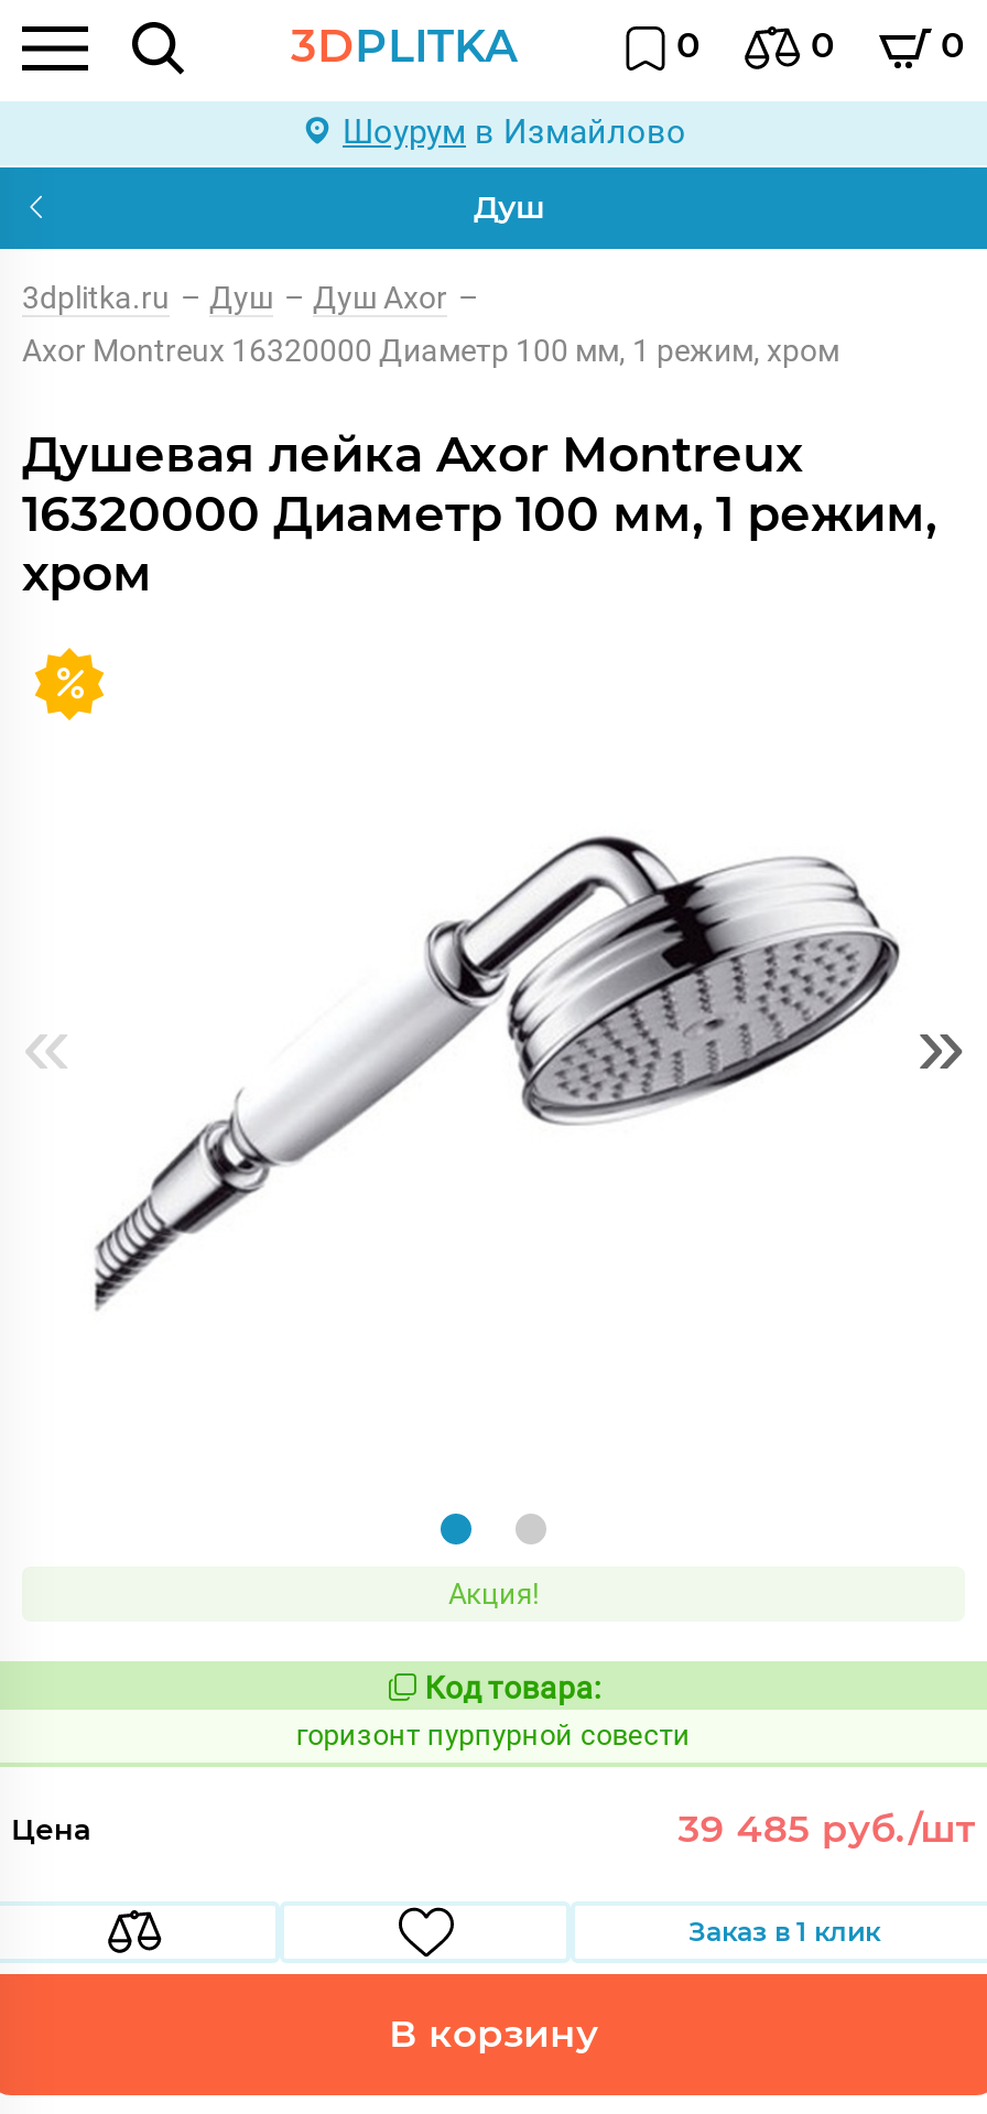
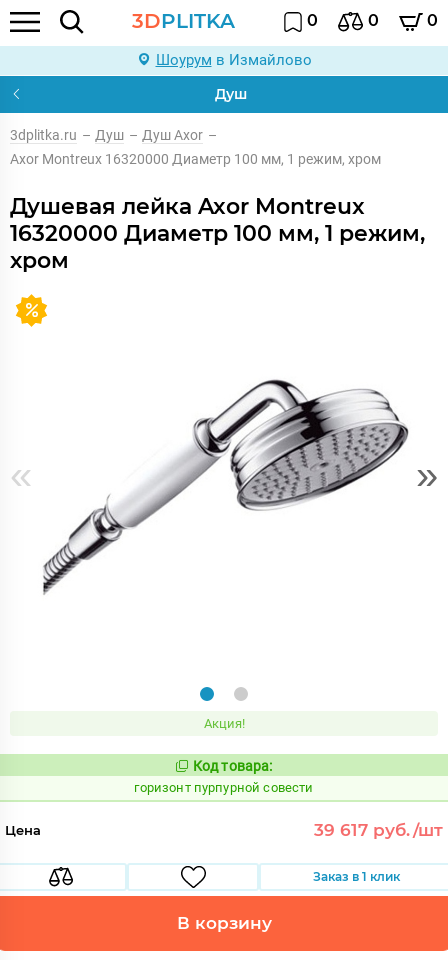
- 39 485 руб./шт
+ 39 617 руб./шт
